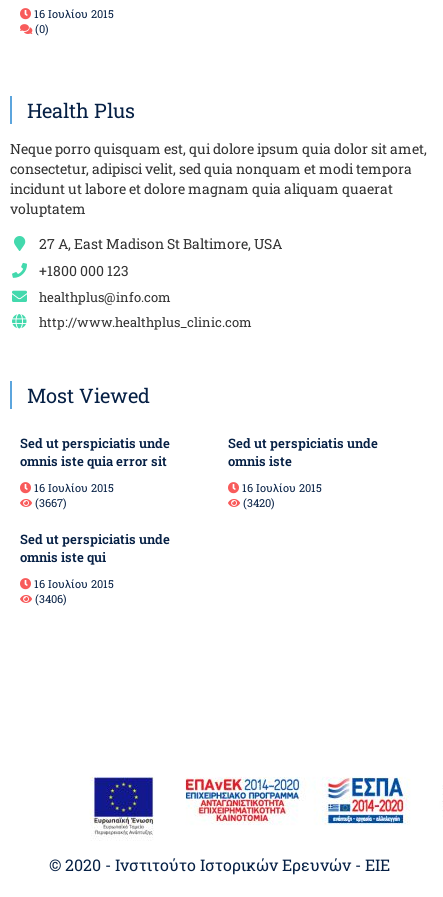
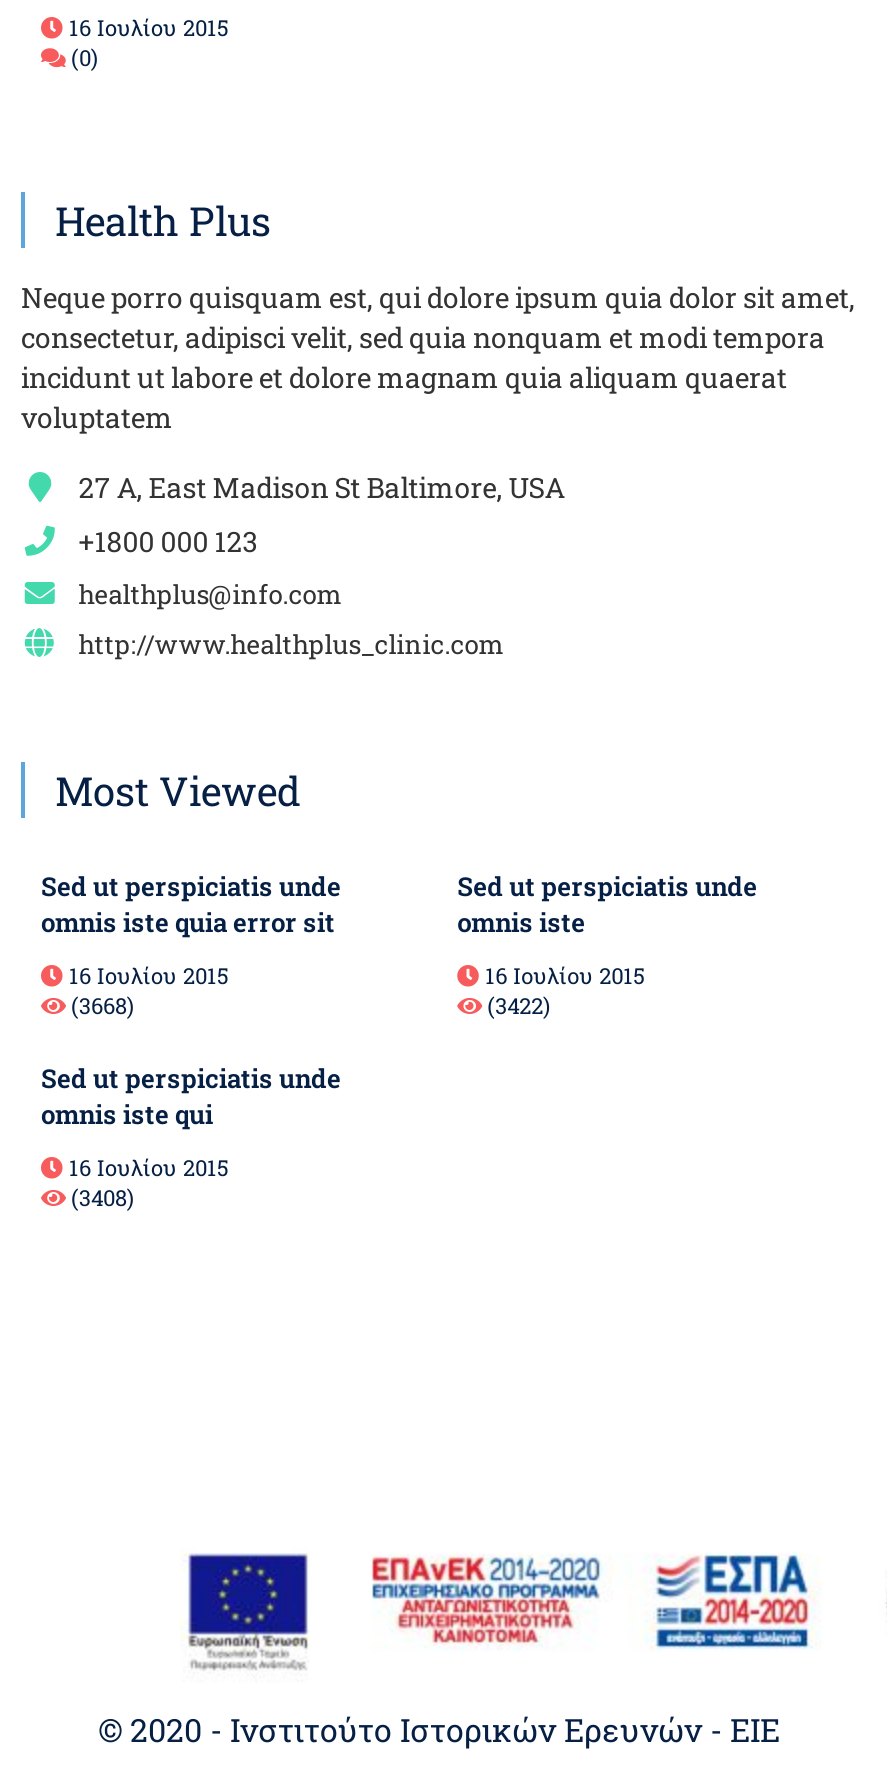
- (3667)
+ (3668)

- (3420)
+ (3422)

- (3406)
+ (3408)
